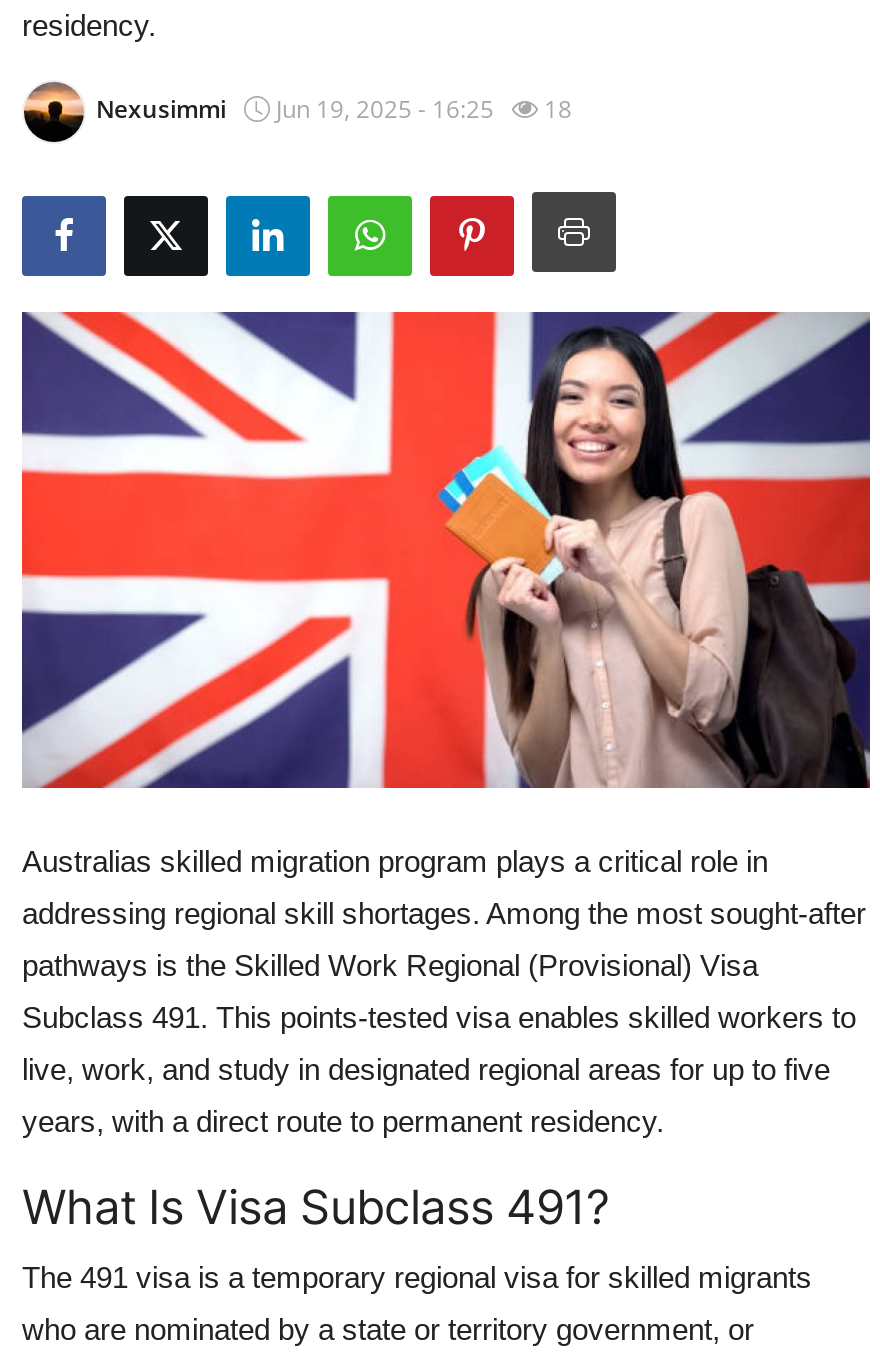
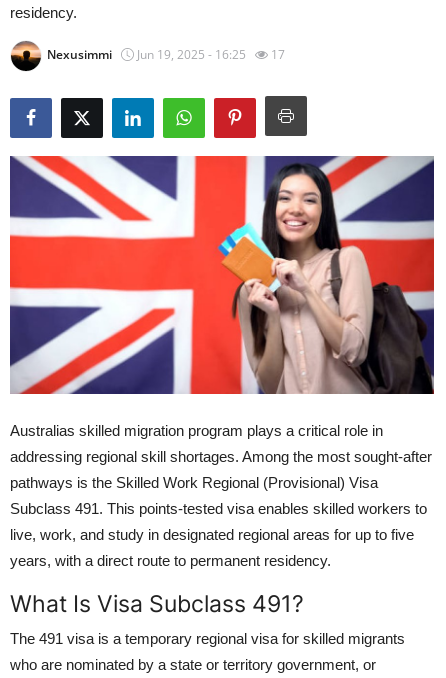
- Nexusimmi Jun 19, 2025 - 16:25 18
+ Nexusimmi Jun 19, 2025 - 16:25 17
